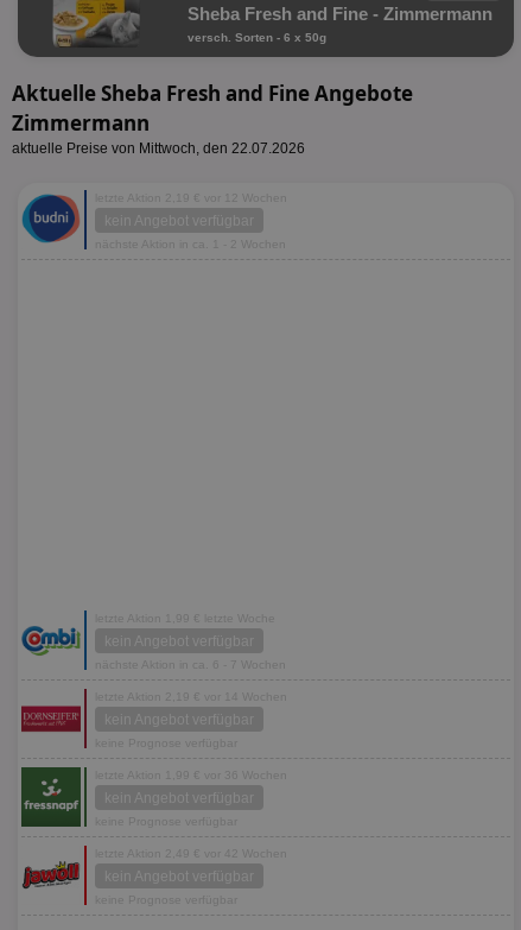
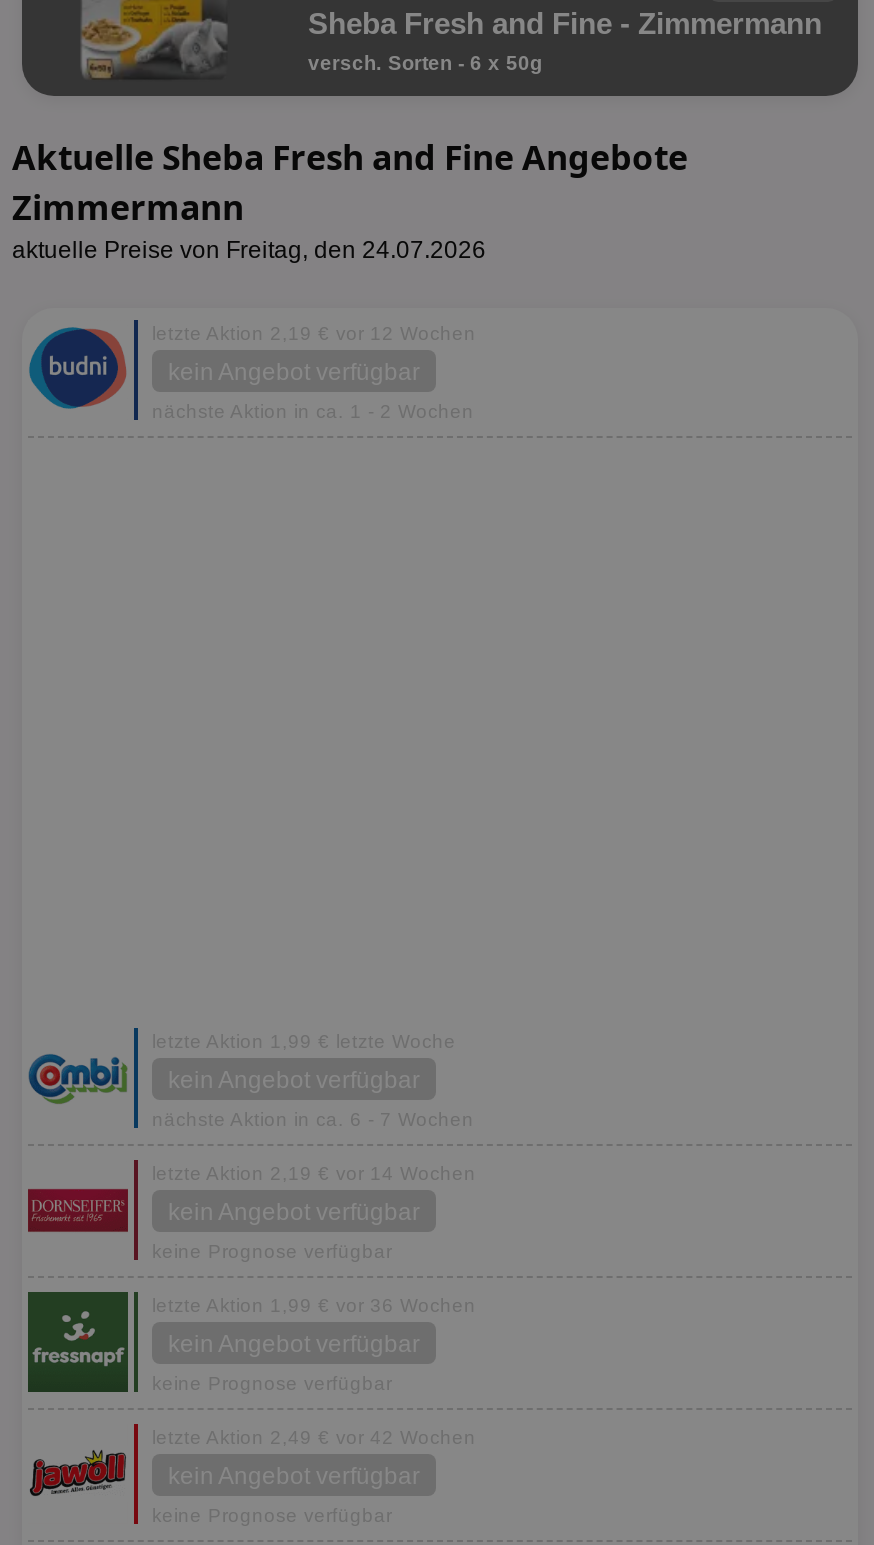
- aktuelle Preise von Mittwoch, den 22.07.2026
+ aktuelle Preise von Freitag, den 24.07.2026
